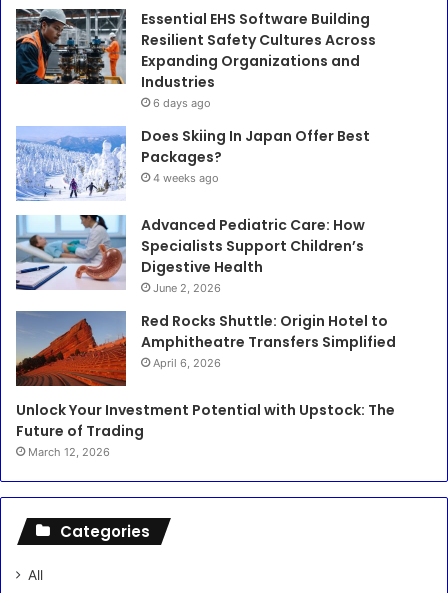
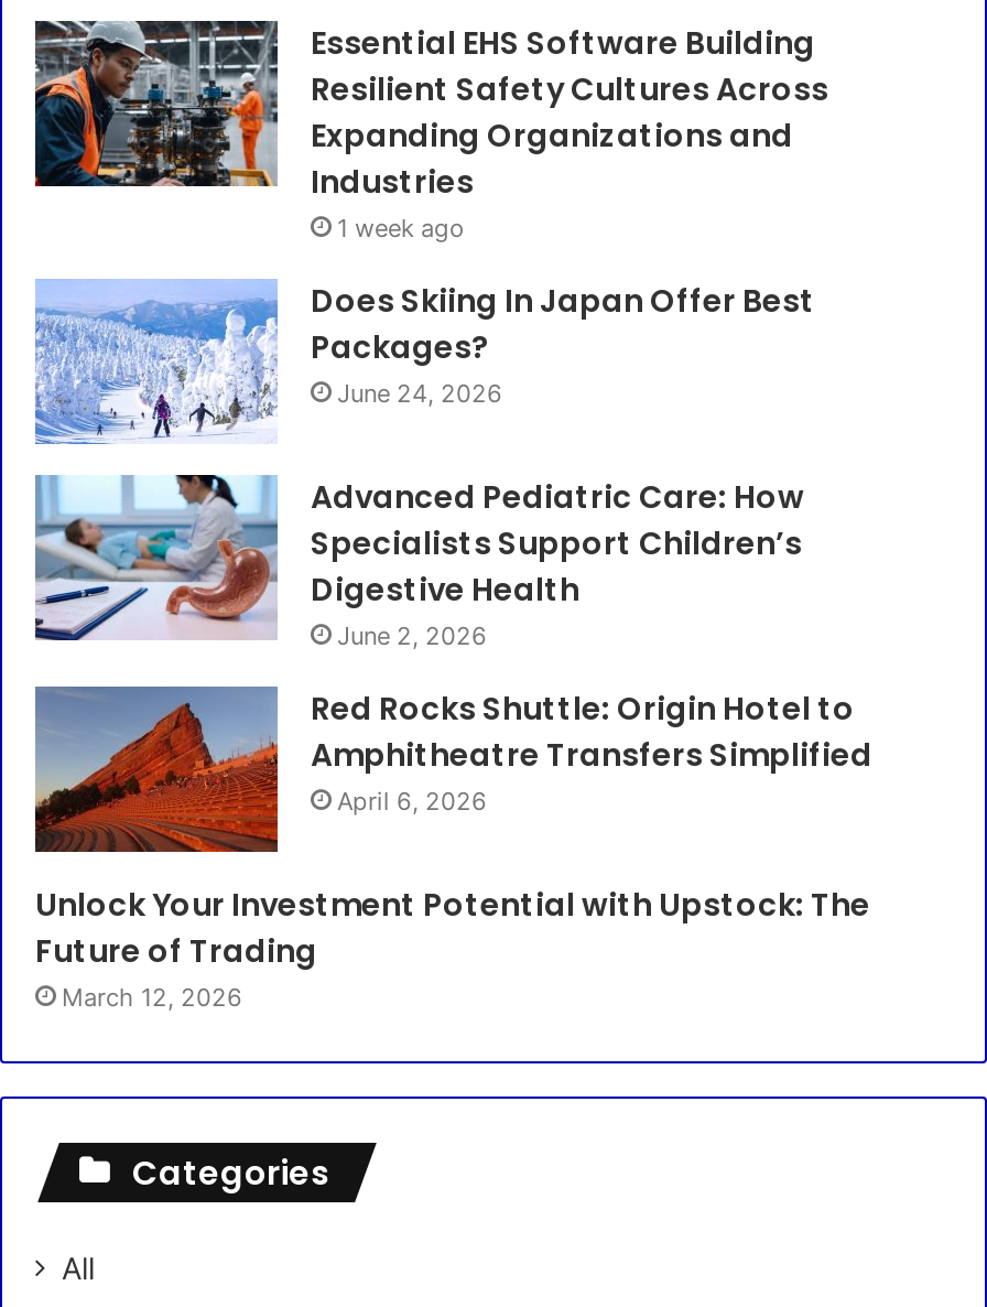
- 6 days ago
+ 1 week ago

- 4 weeks ago
+ June 24, 2026
